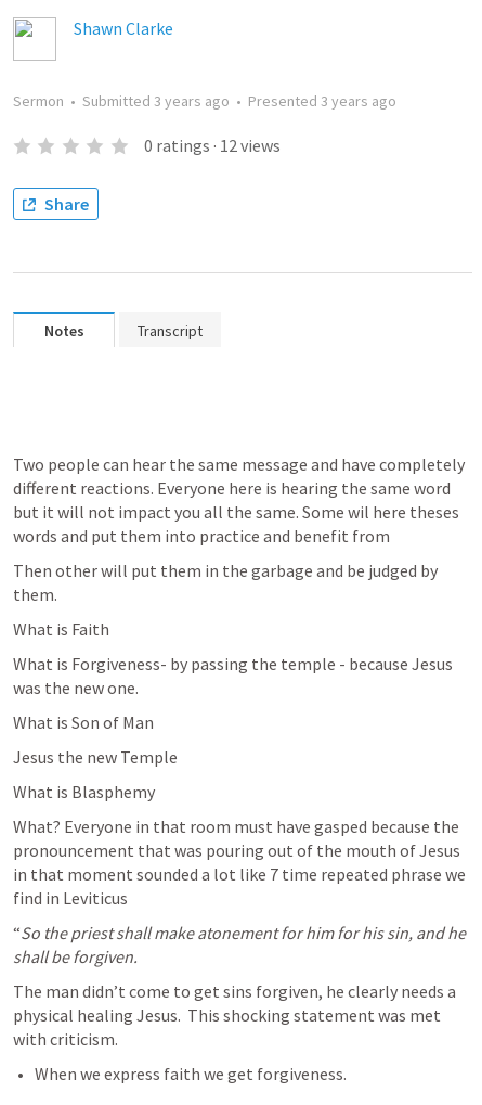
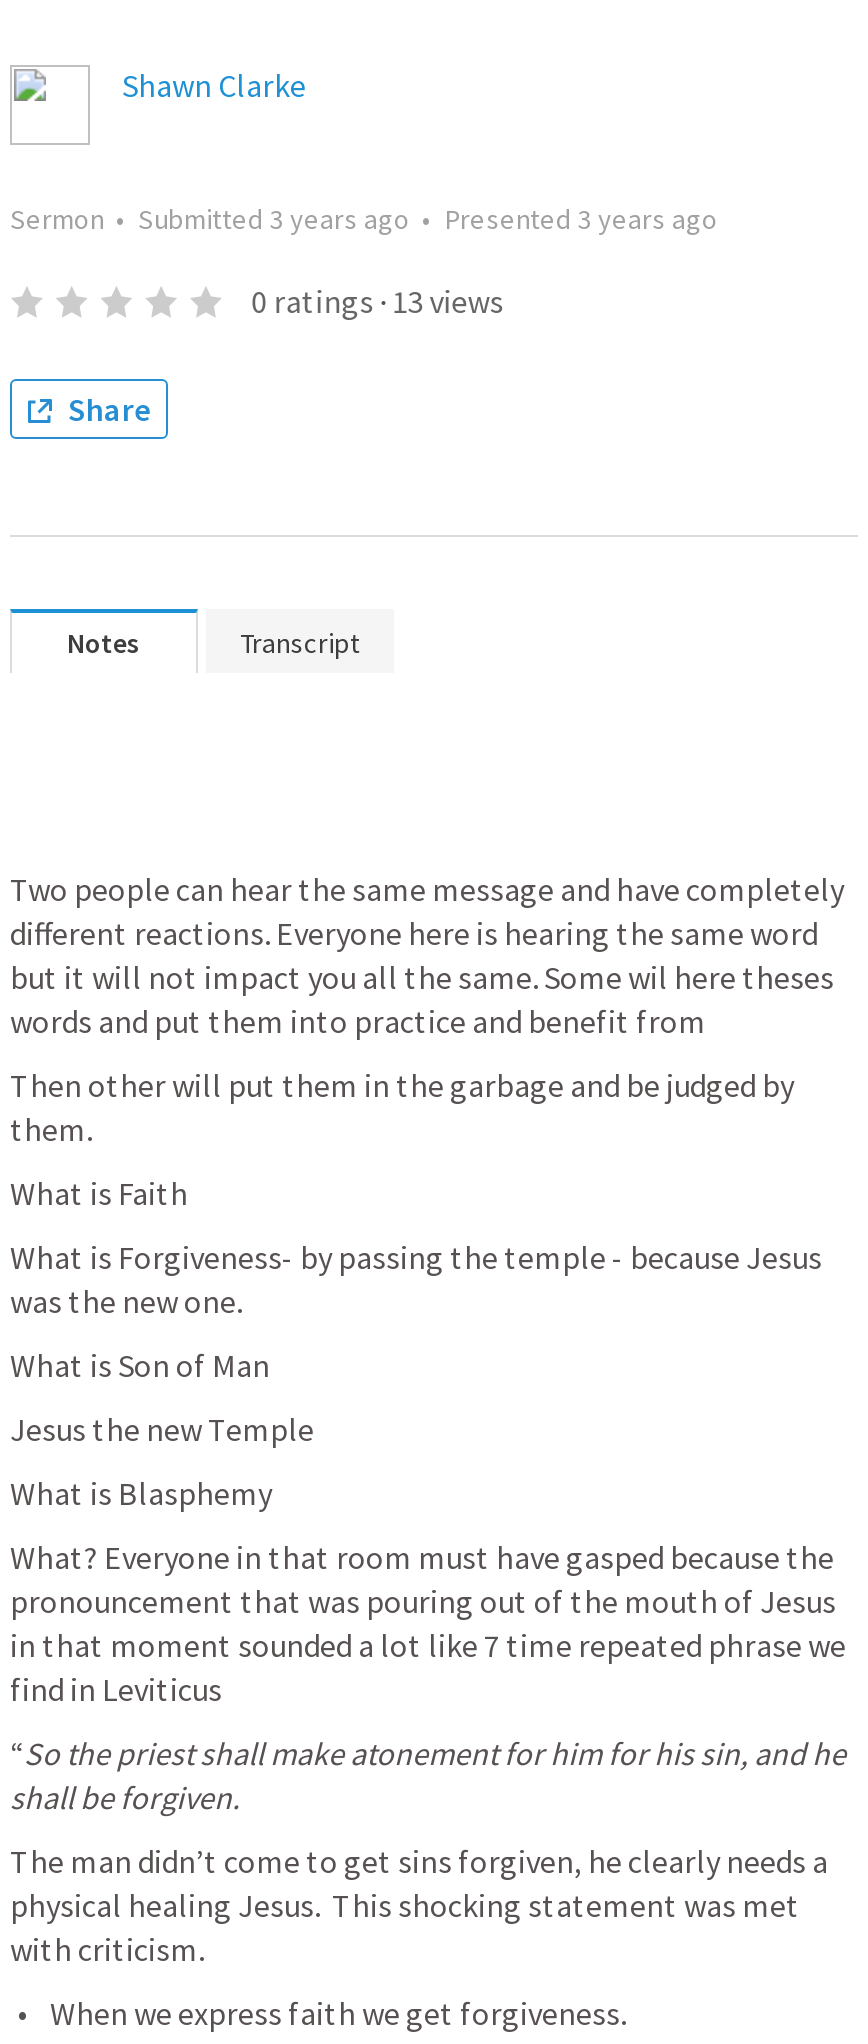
- 0 ratings · 12 views
+ 0 ratings · 13 views
